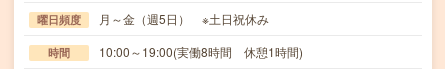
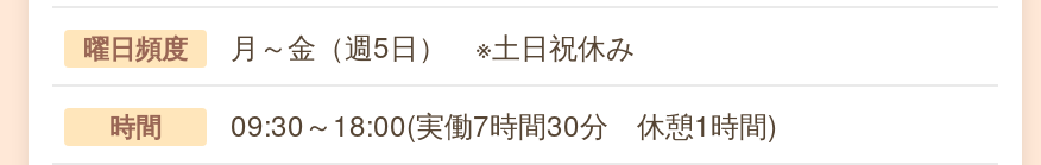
- 10:00～19:00(実働8時間 休憩1時間)
+ 09:30～18:00(実働7時間30分 休憩1時間)
